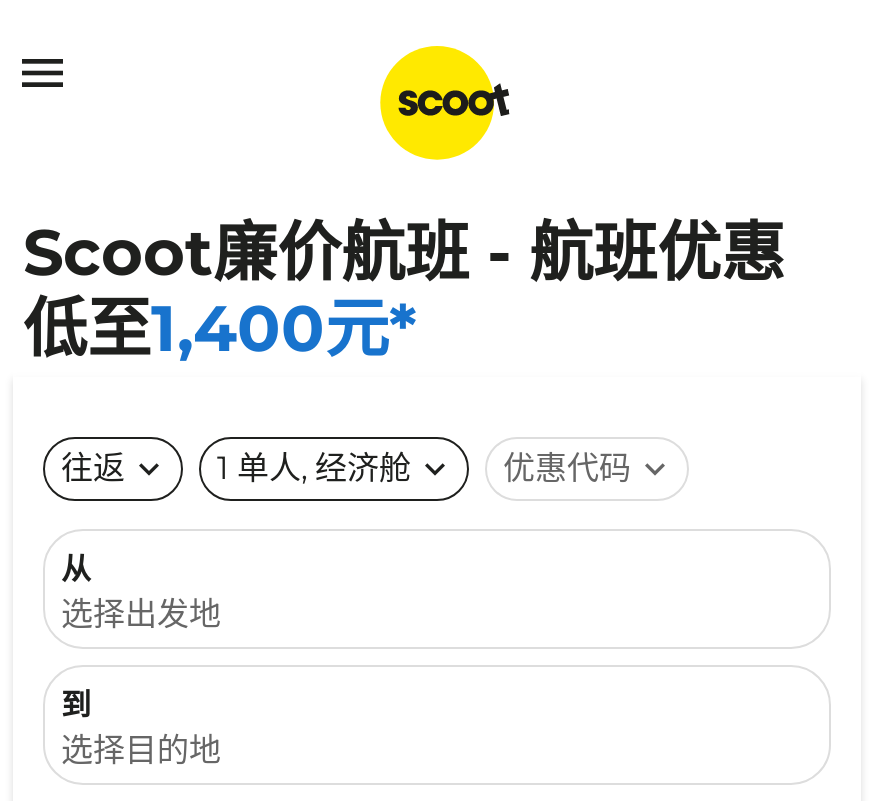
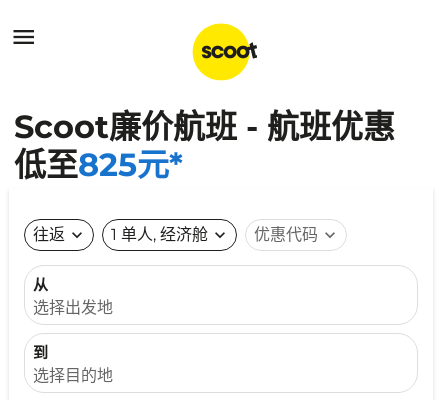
- 低至1,400元*
+ 低至825元*
